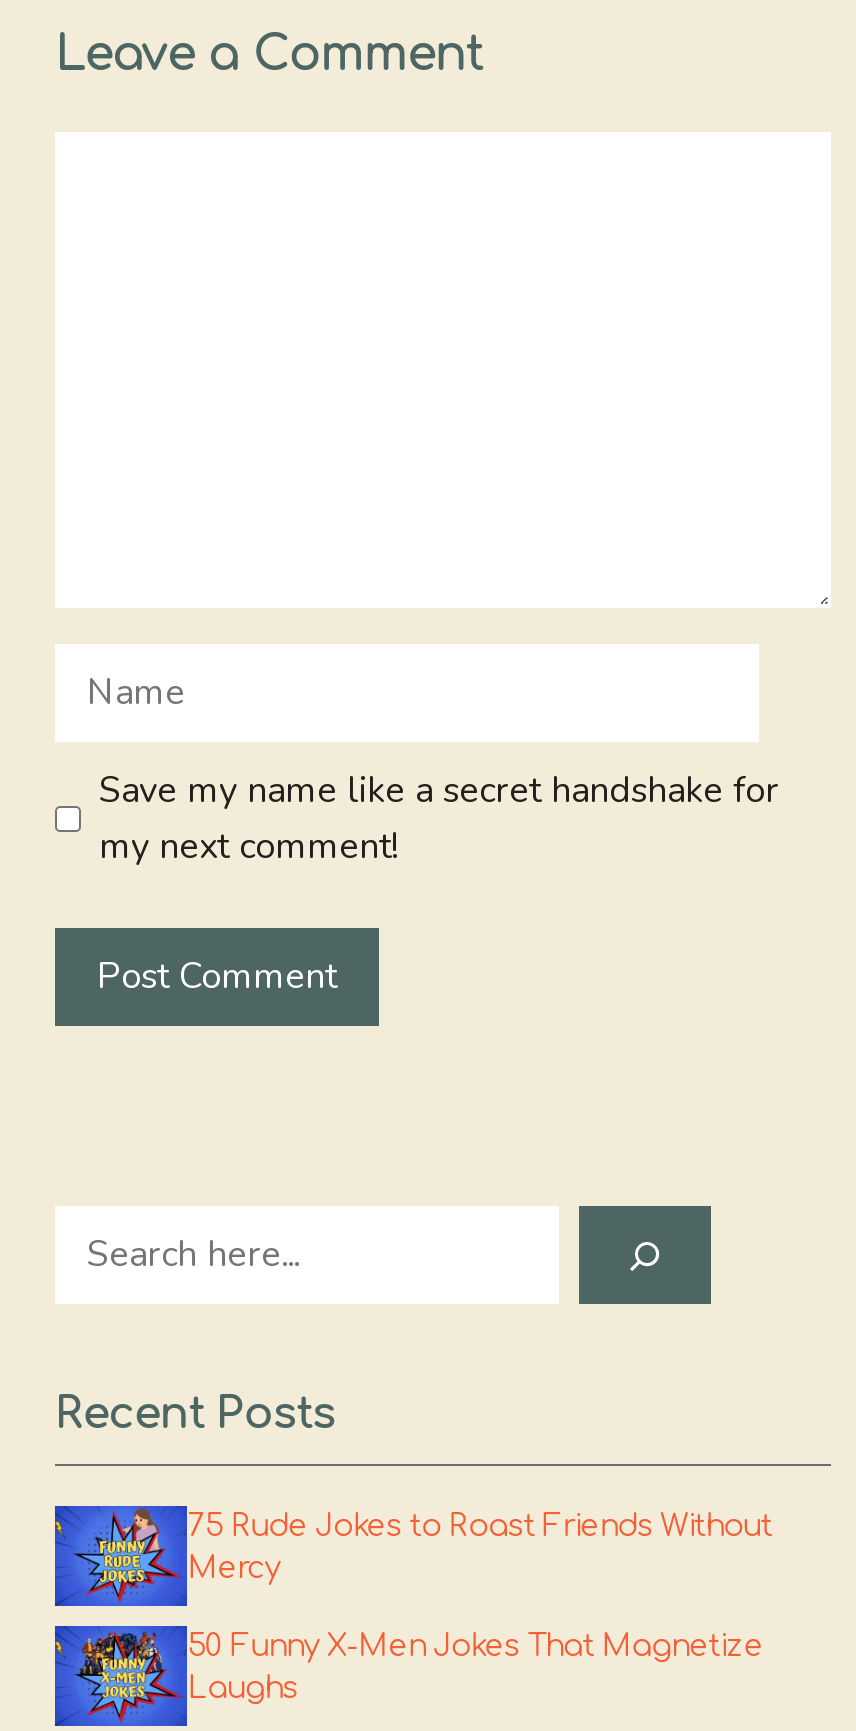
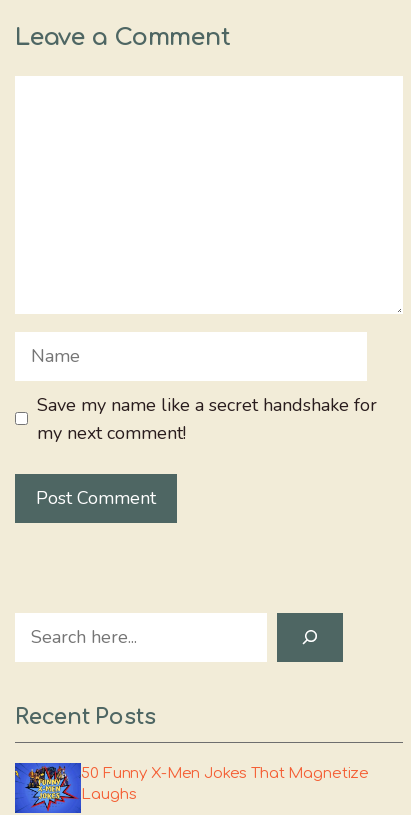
- [image]
- 75 Rude Jokes to Roast Friends Without
- Mercy
